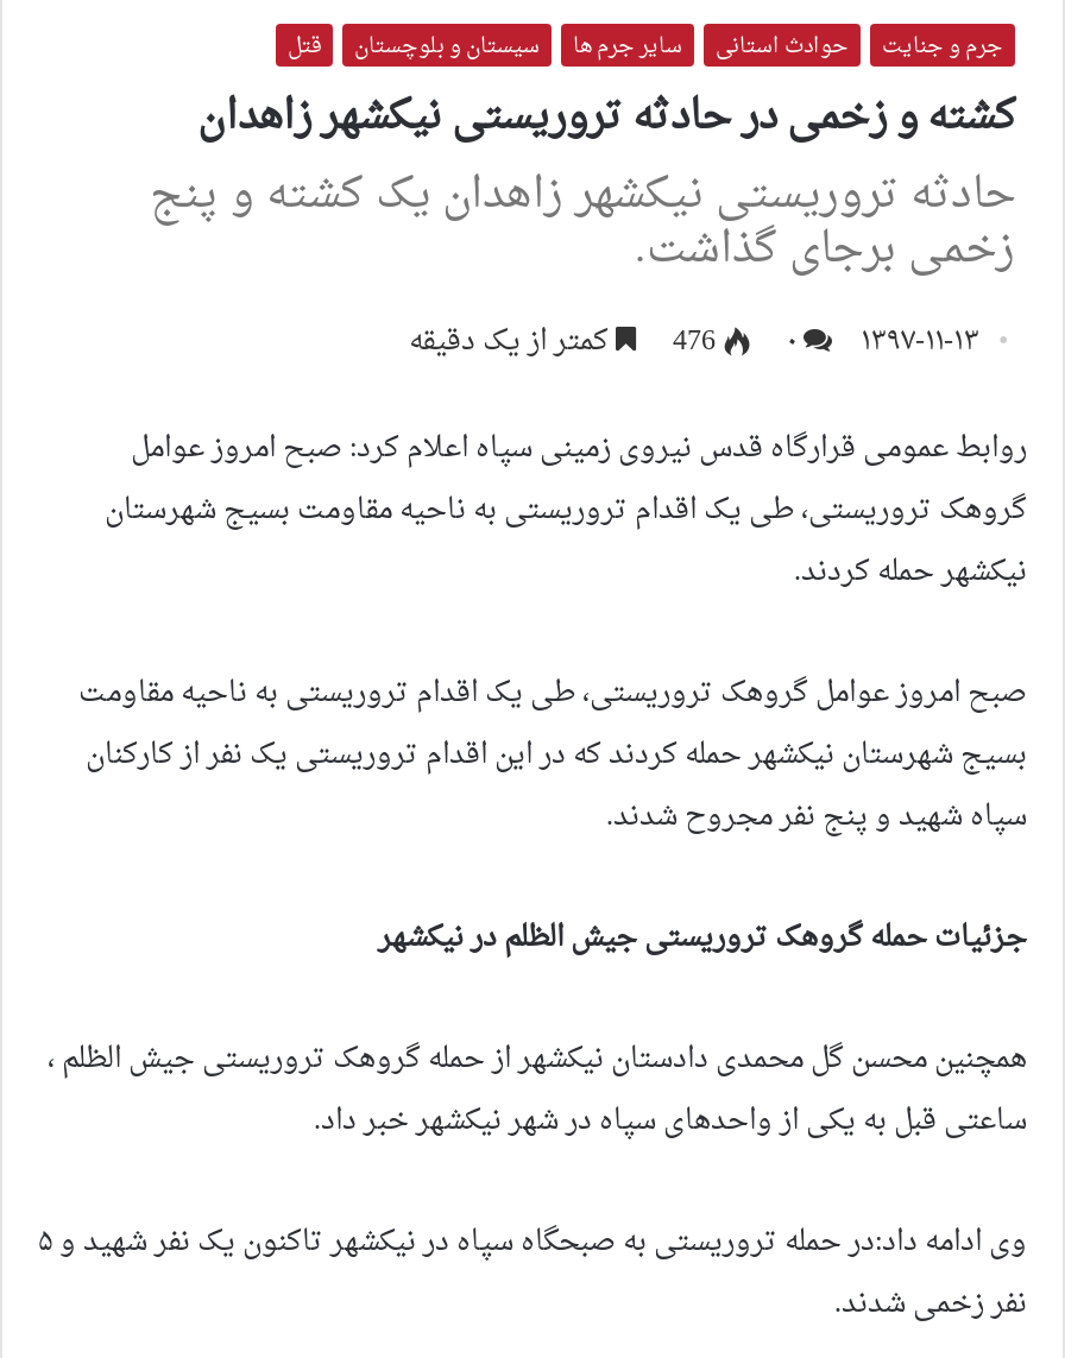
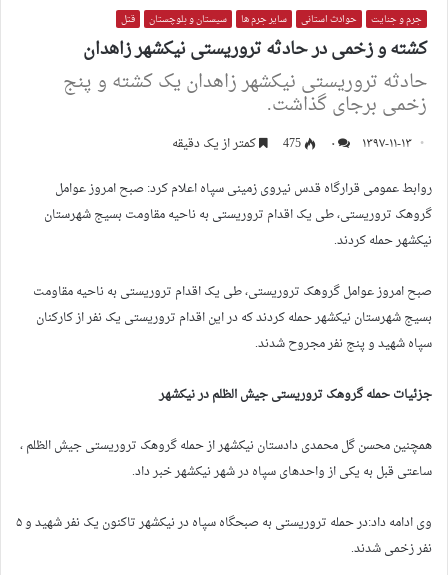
- 476
+ 475
